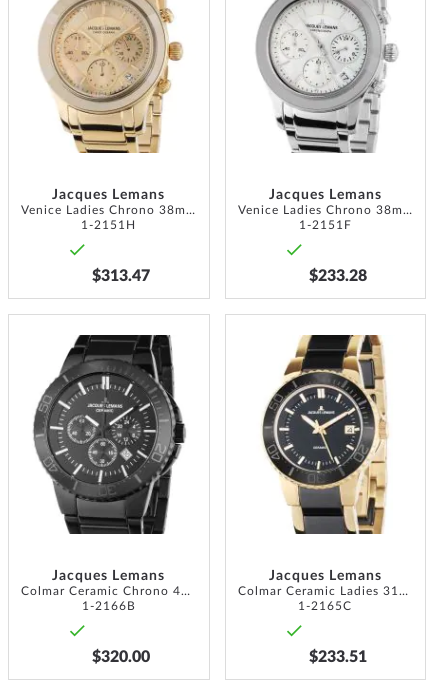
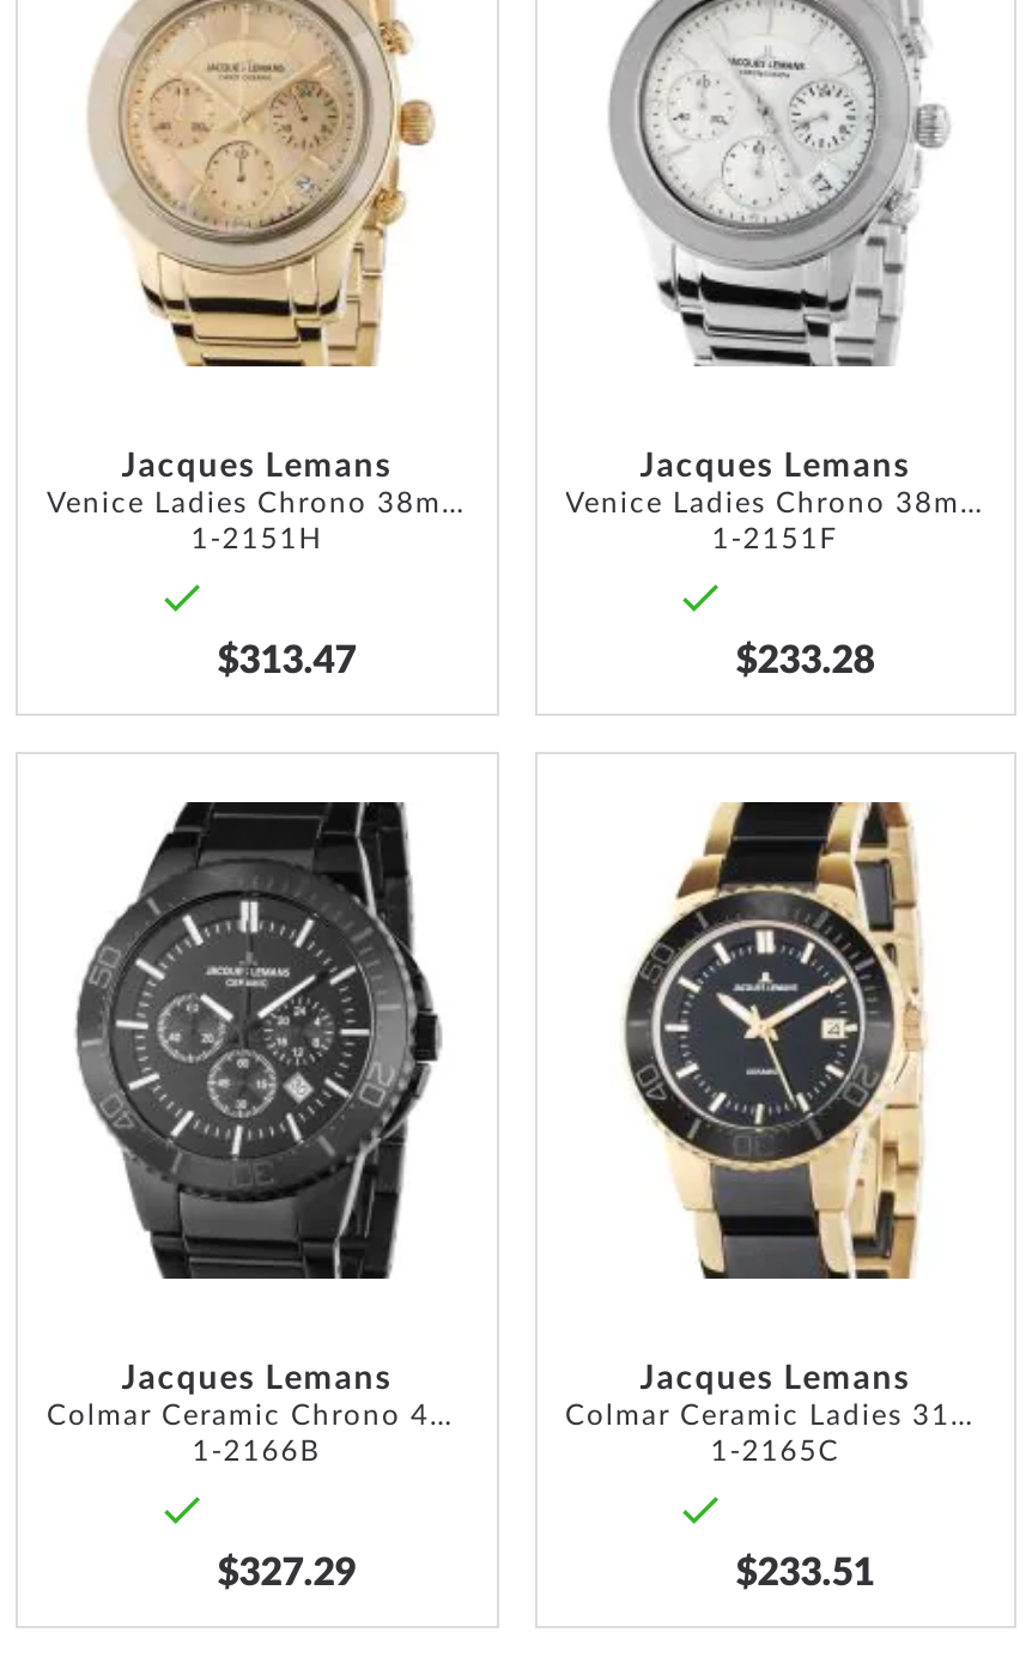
- $320.00
+ $327.29
